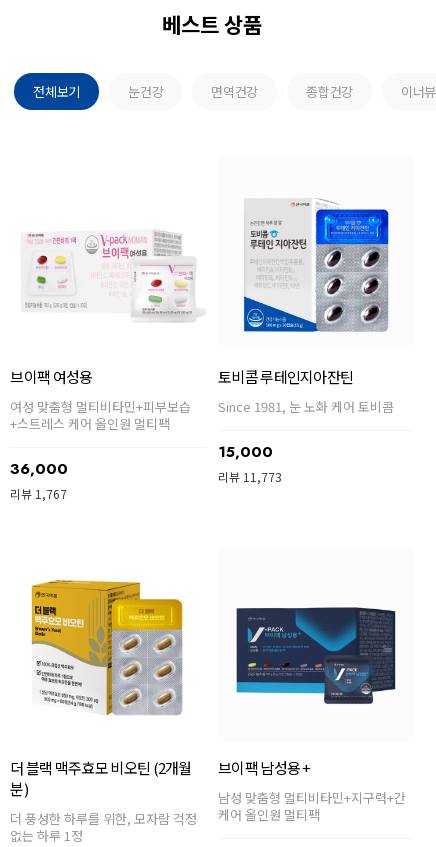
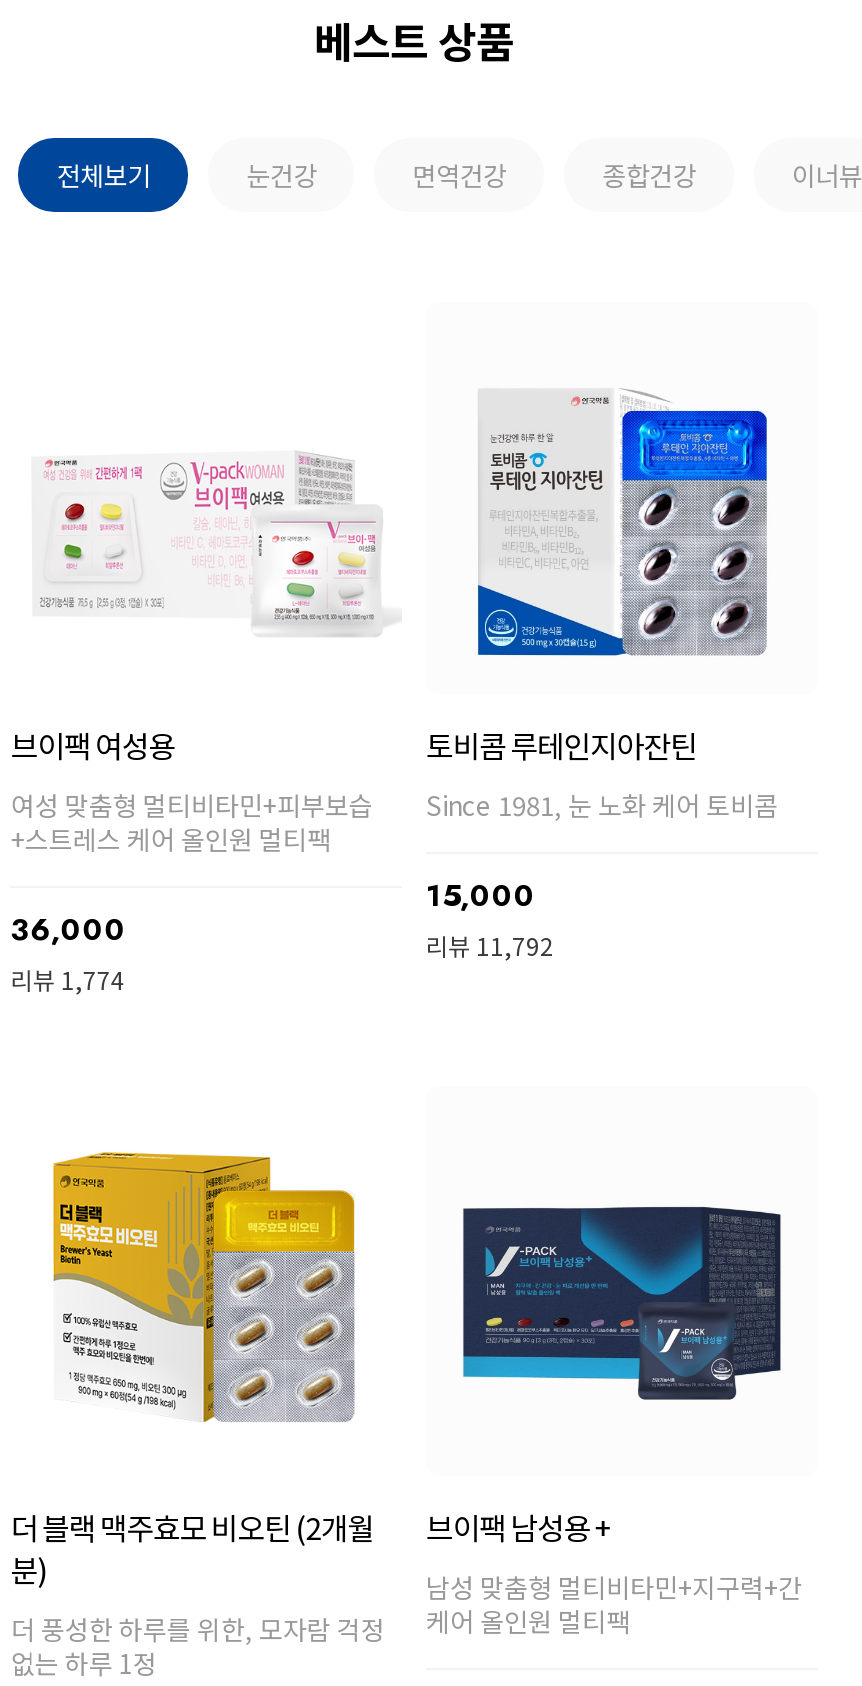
- 리뷰 11,773
+ 리뷰 11,792

- 리뷰 1,767
+ 리뷰 1,774
